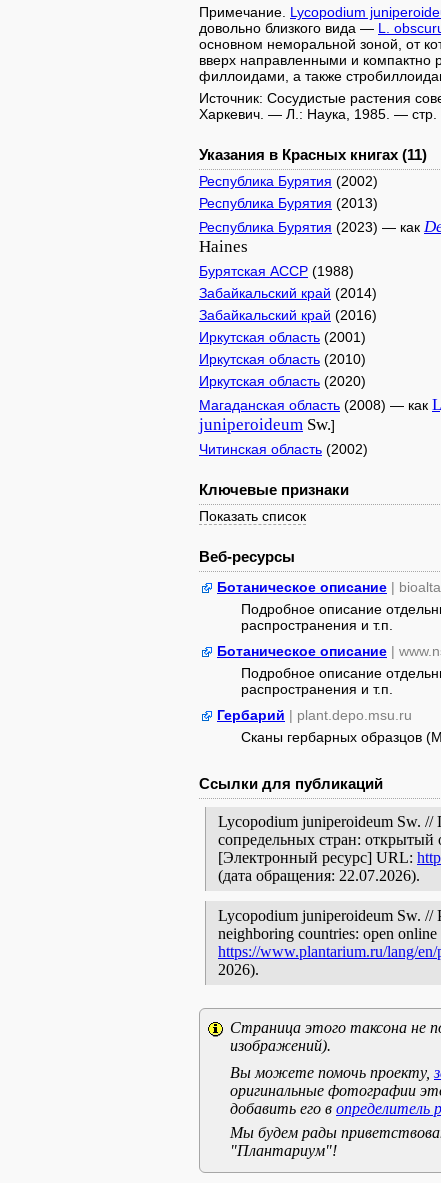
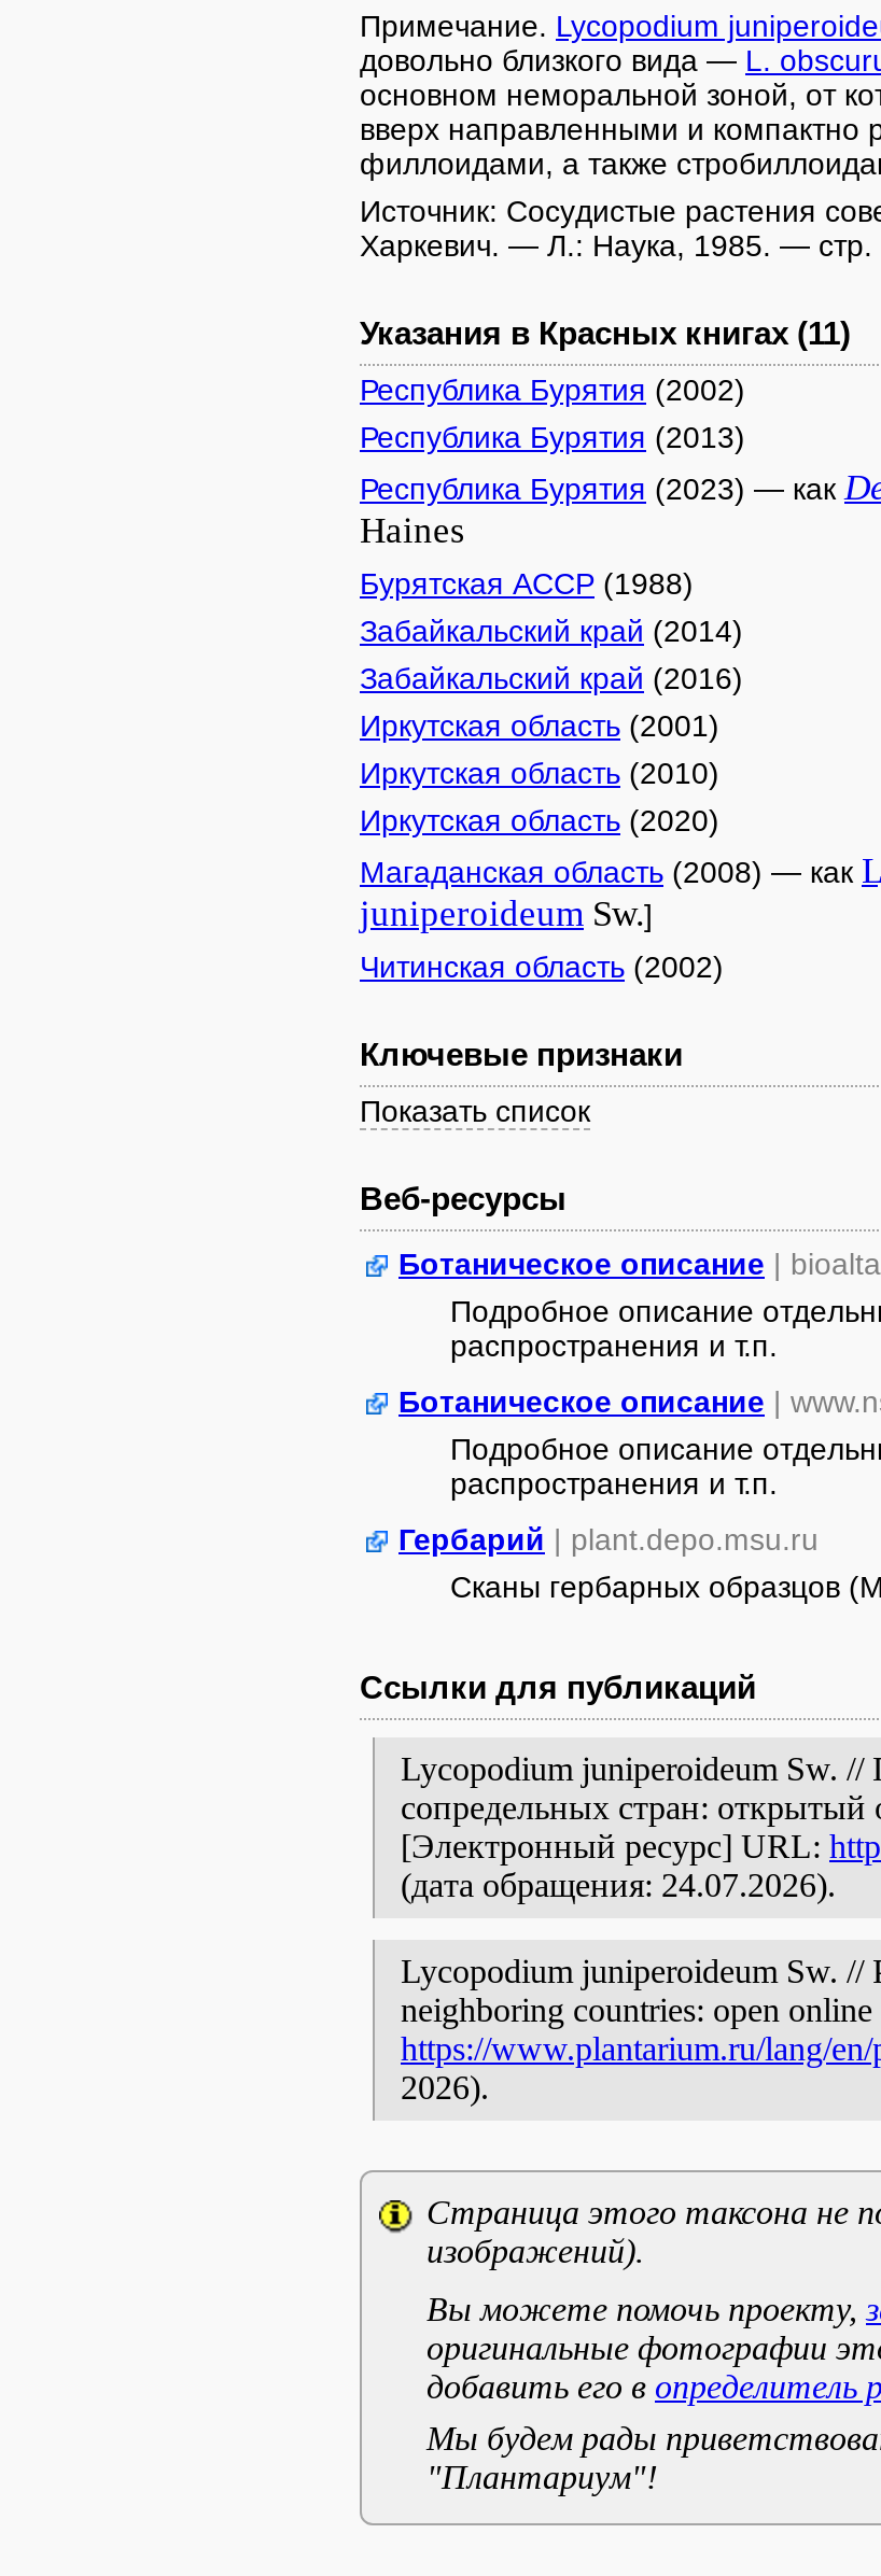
- (дата обращения: 22.07.2026).
+ (дата обращения: 24.07.2026).
